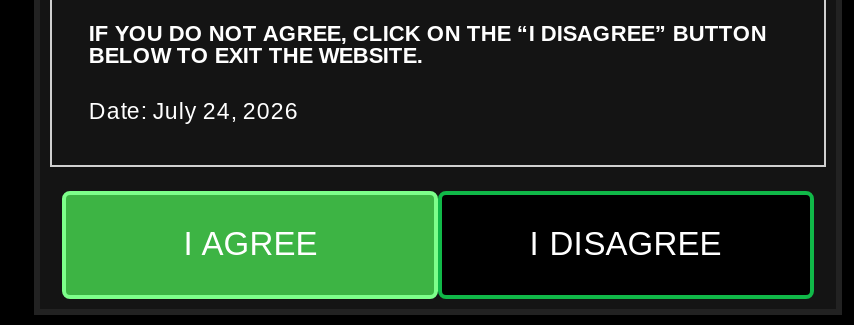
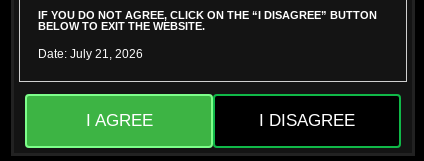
- Date: July 24, 2026
+ Date: July 21, 2026
